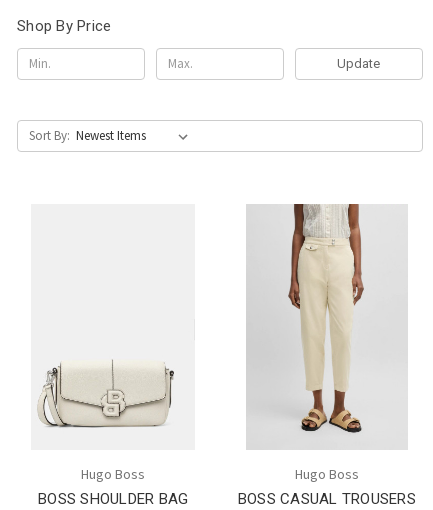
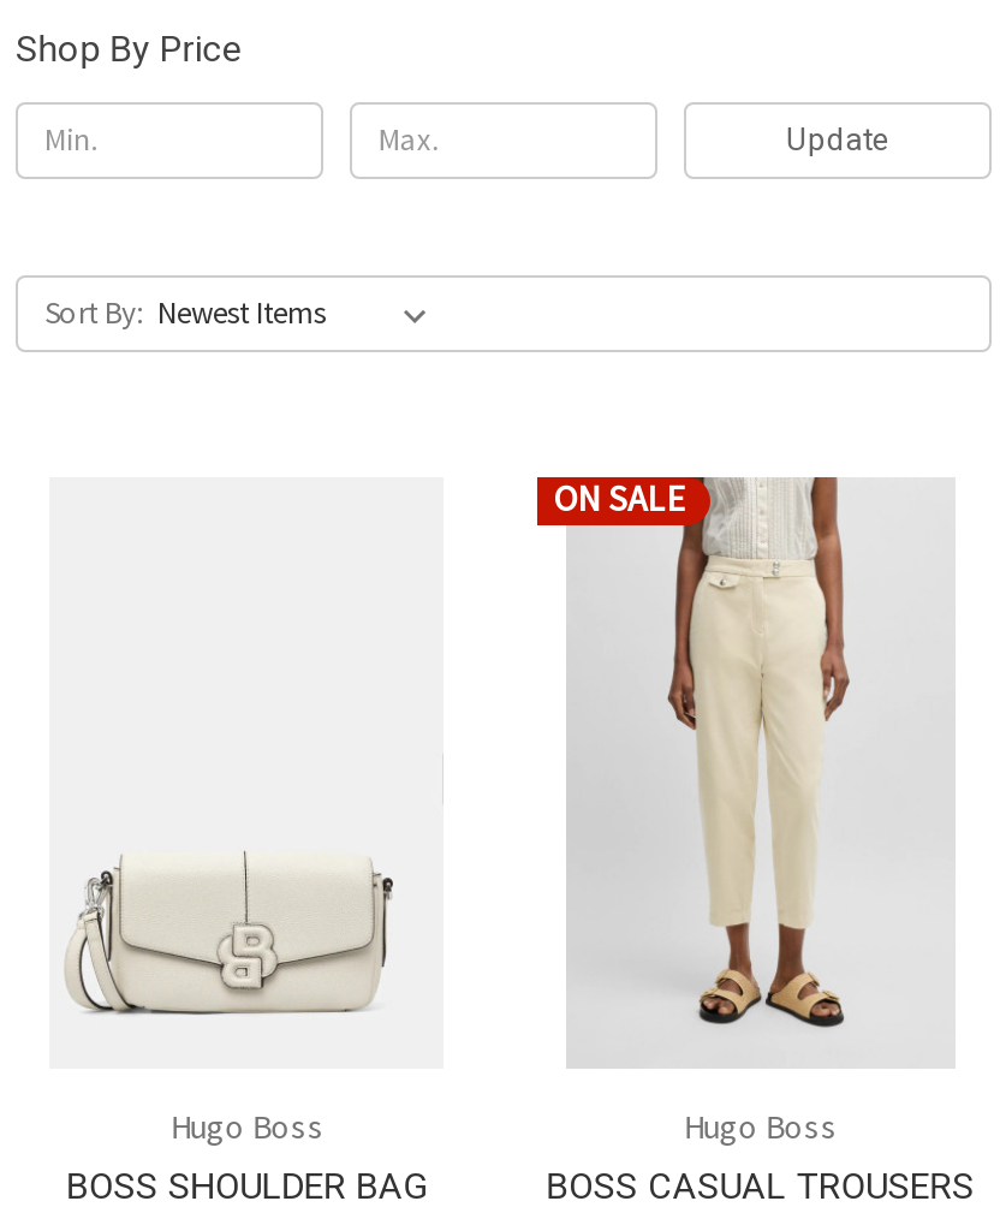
+ ON SALE
